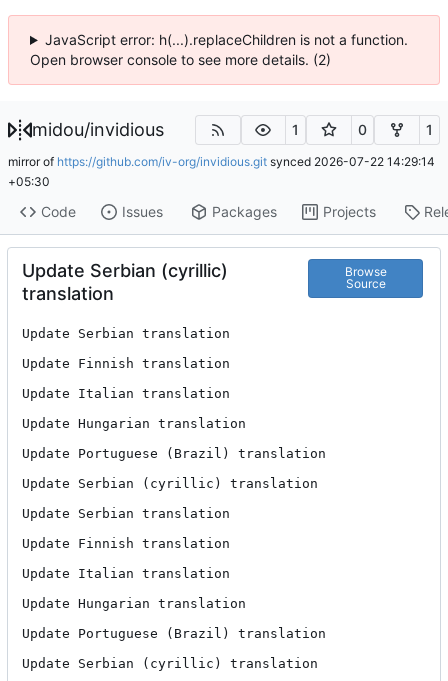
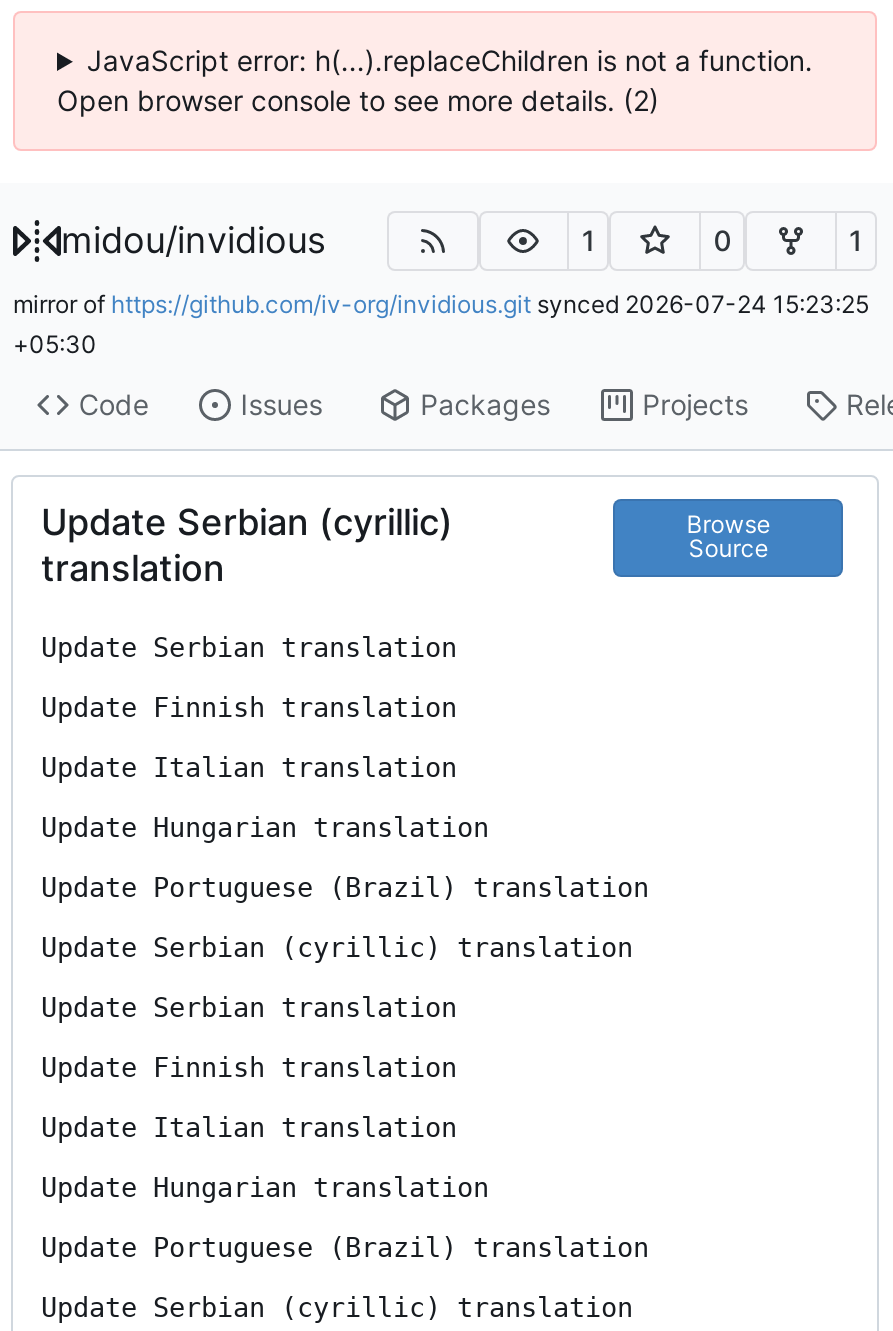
- mirror of https://github.com/iv-org/invidious.git synced 2026-07-22 14:29:14
+ mirror of https://github.com/iv-org/invidious.git synced 2026-07-24 15:23:25
